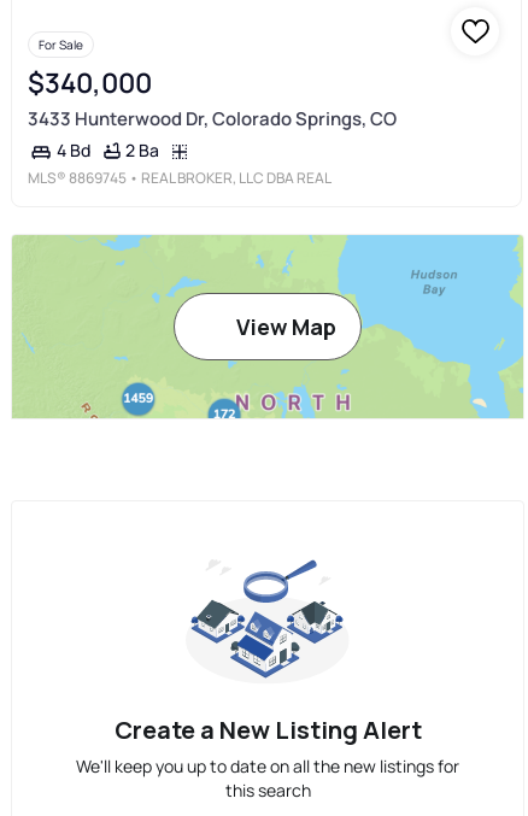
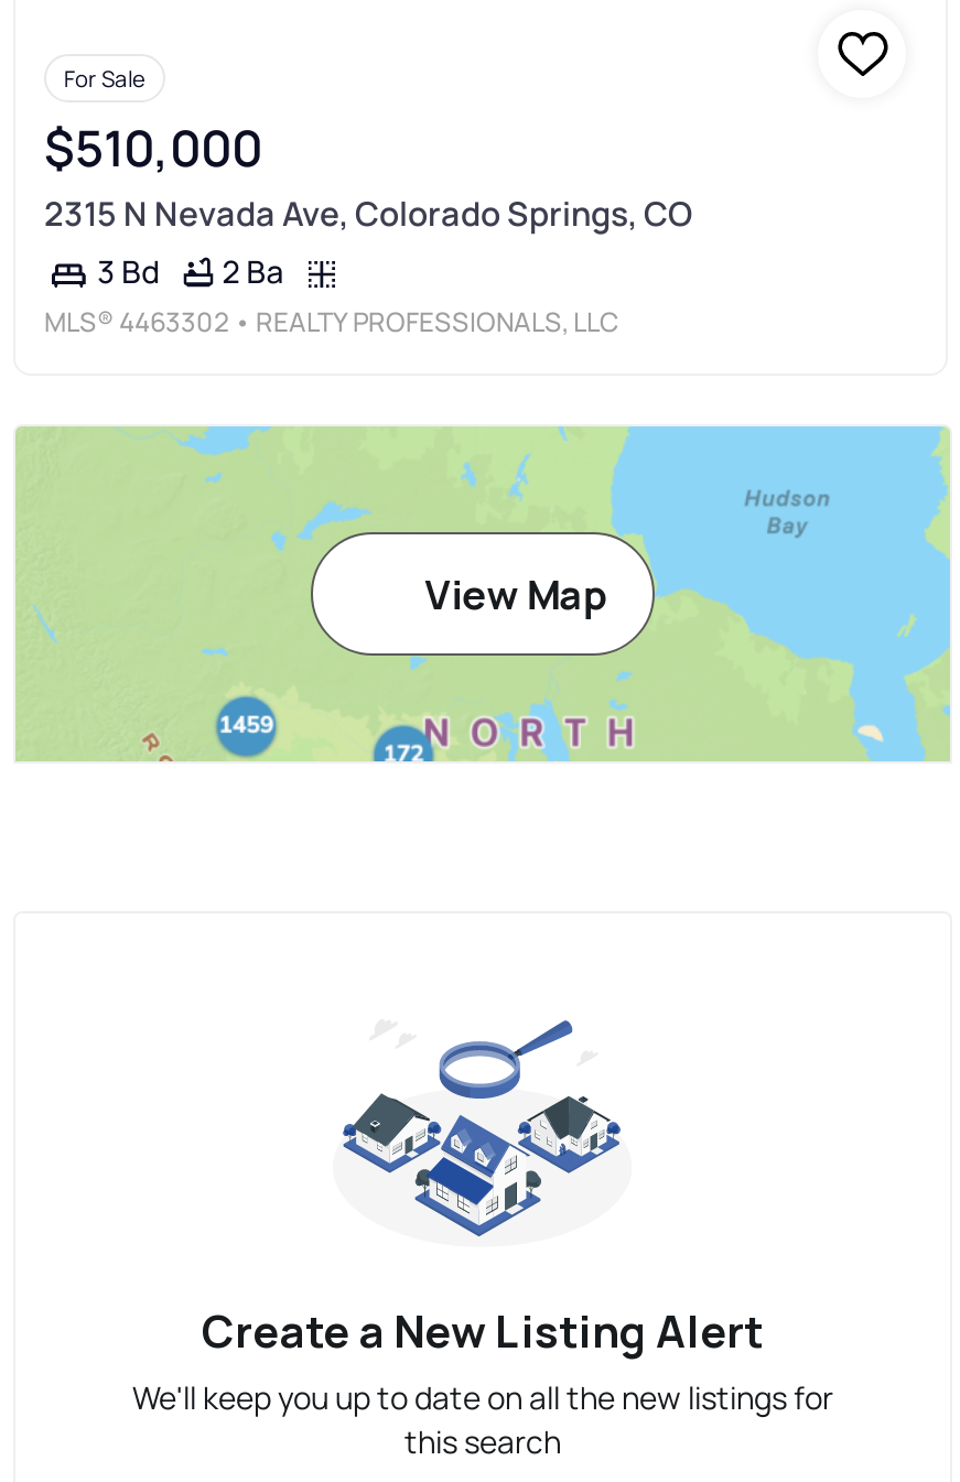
- $340,000
- 3433 Hunterwood Dr, Colorado Springs, CO
- 4 Bd
+ $510,000
+ 2315 N Nevada Ave, Colorado Springs, CO
+ 3 Bd

- MLS® 8869745 • REAL BROKER, LLC DBA REAL
+ MLS® 4463302 • REALTY PROFESSIONALS, LLC
